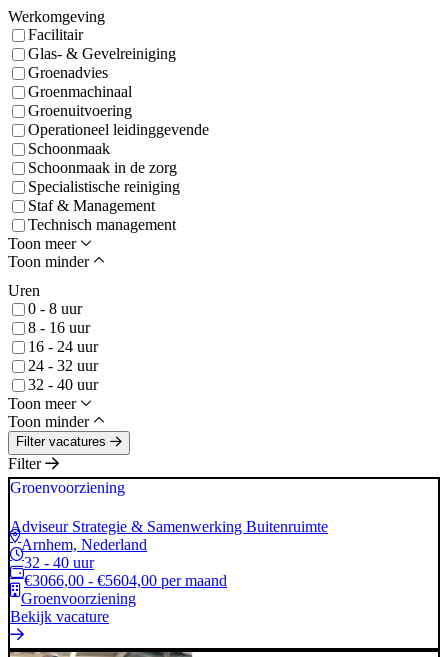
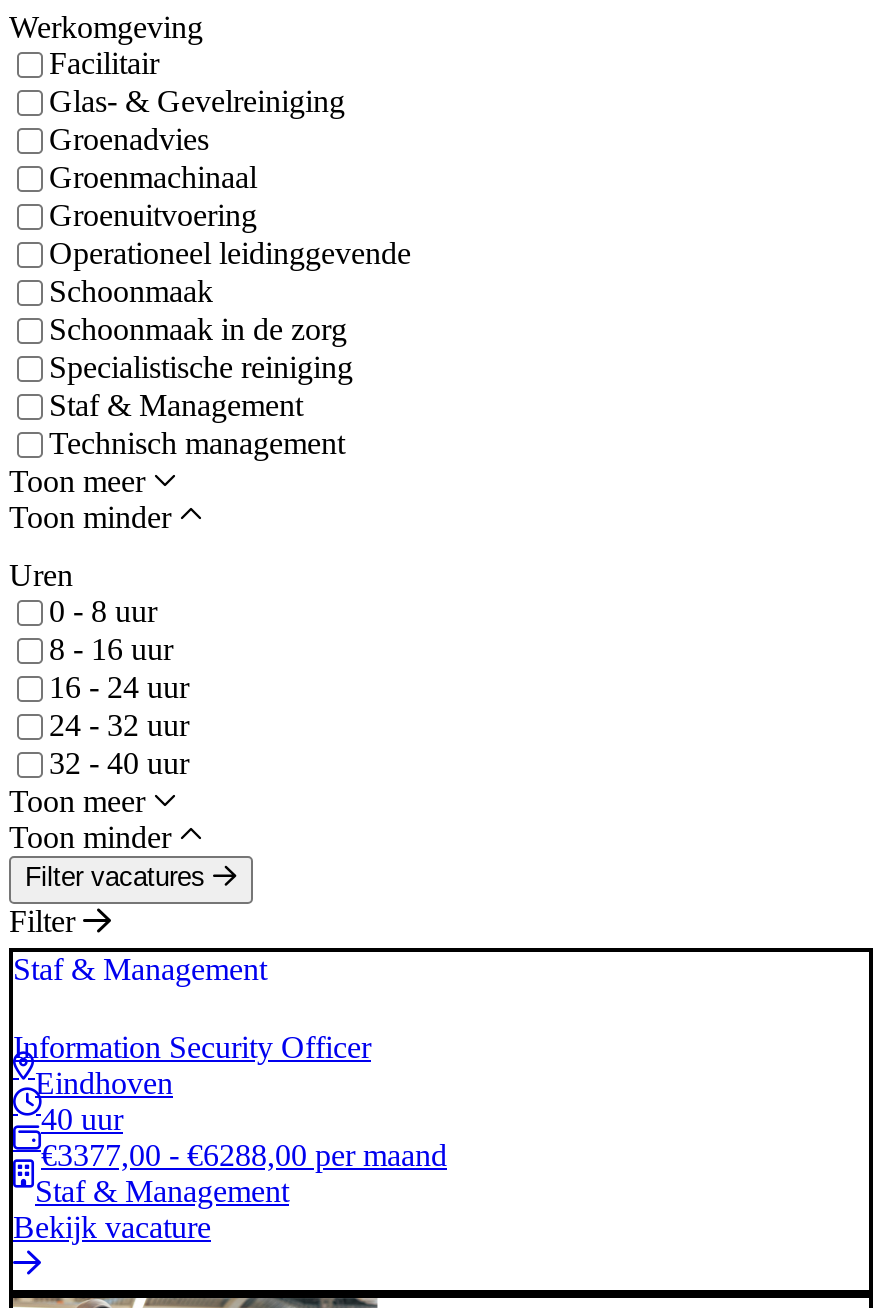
- Groenvoorziening
+ Staf & Management

- Adviseur Strategie & Samenwerking Buitenruimte
- Arnhem, Nederland
- 32 - 40 uur
- €3066,00 - €5604,00 per maand
- Groenvoorziening
+ Information Security Officer
+ Eindhoven
+ 40 uur
+ €3377,00 - €6288,00 per maand
+ Staf & Management
